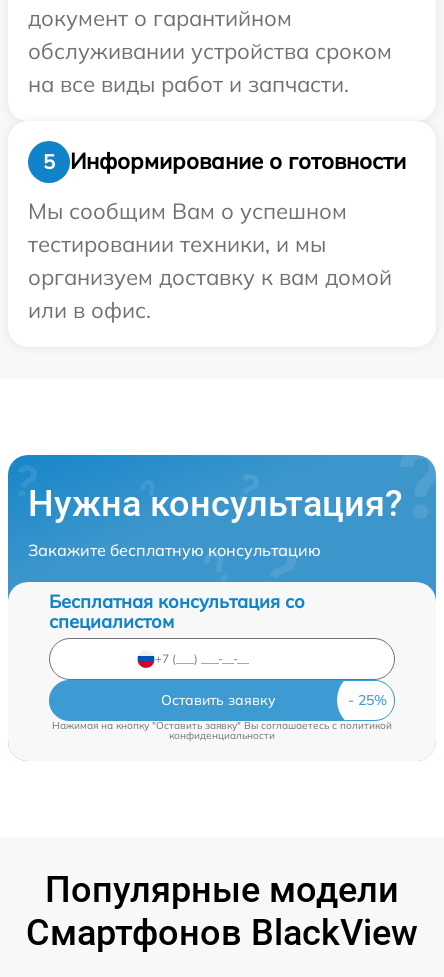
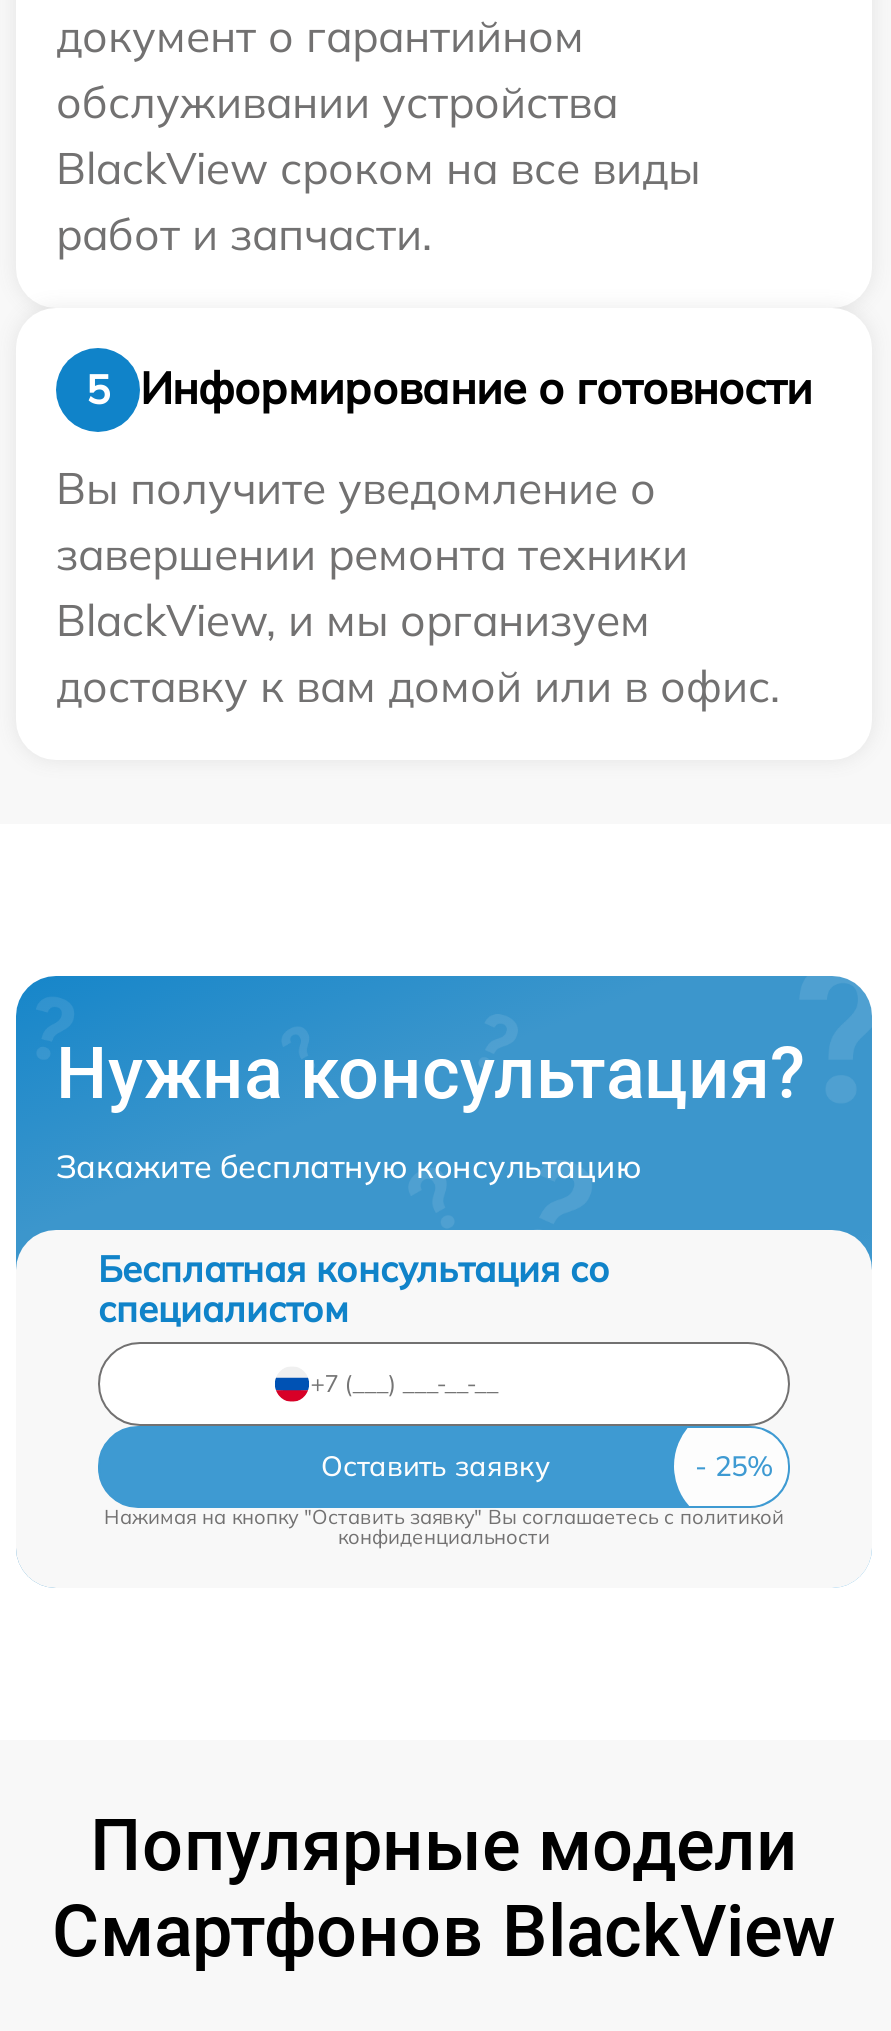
- обслуживании устройства сроком
- на все виды работ и запчасти.
+ обслуживании устройства
+ BlackView сроком на все виды
+ работ и запчасти.

- Мы сообщим Вам о успешном
- тестировании техники, и мы
- организуем доставку к вам домой
- или в офис.
+ Вы получите уведомление о
+ завершении ремонта техники
+ BlackView, и мы организуем
+ доставку к вам домой или в офис.
